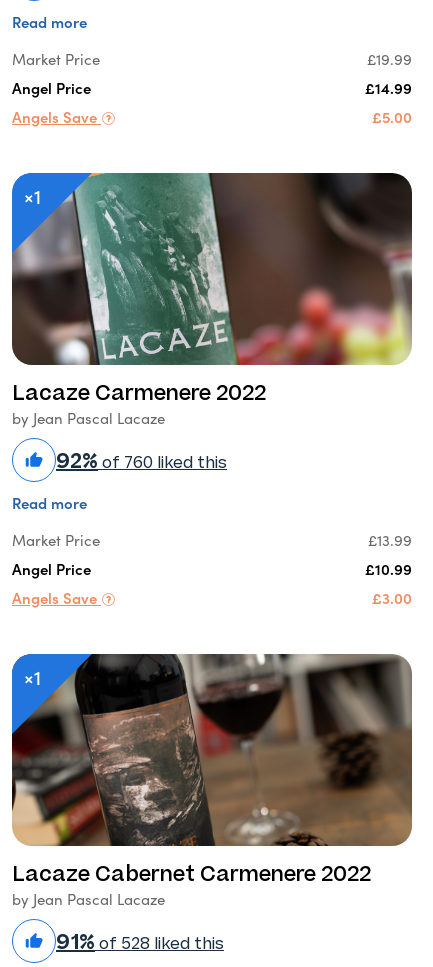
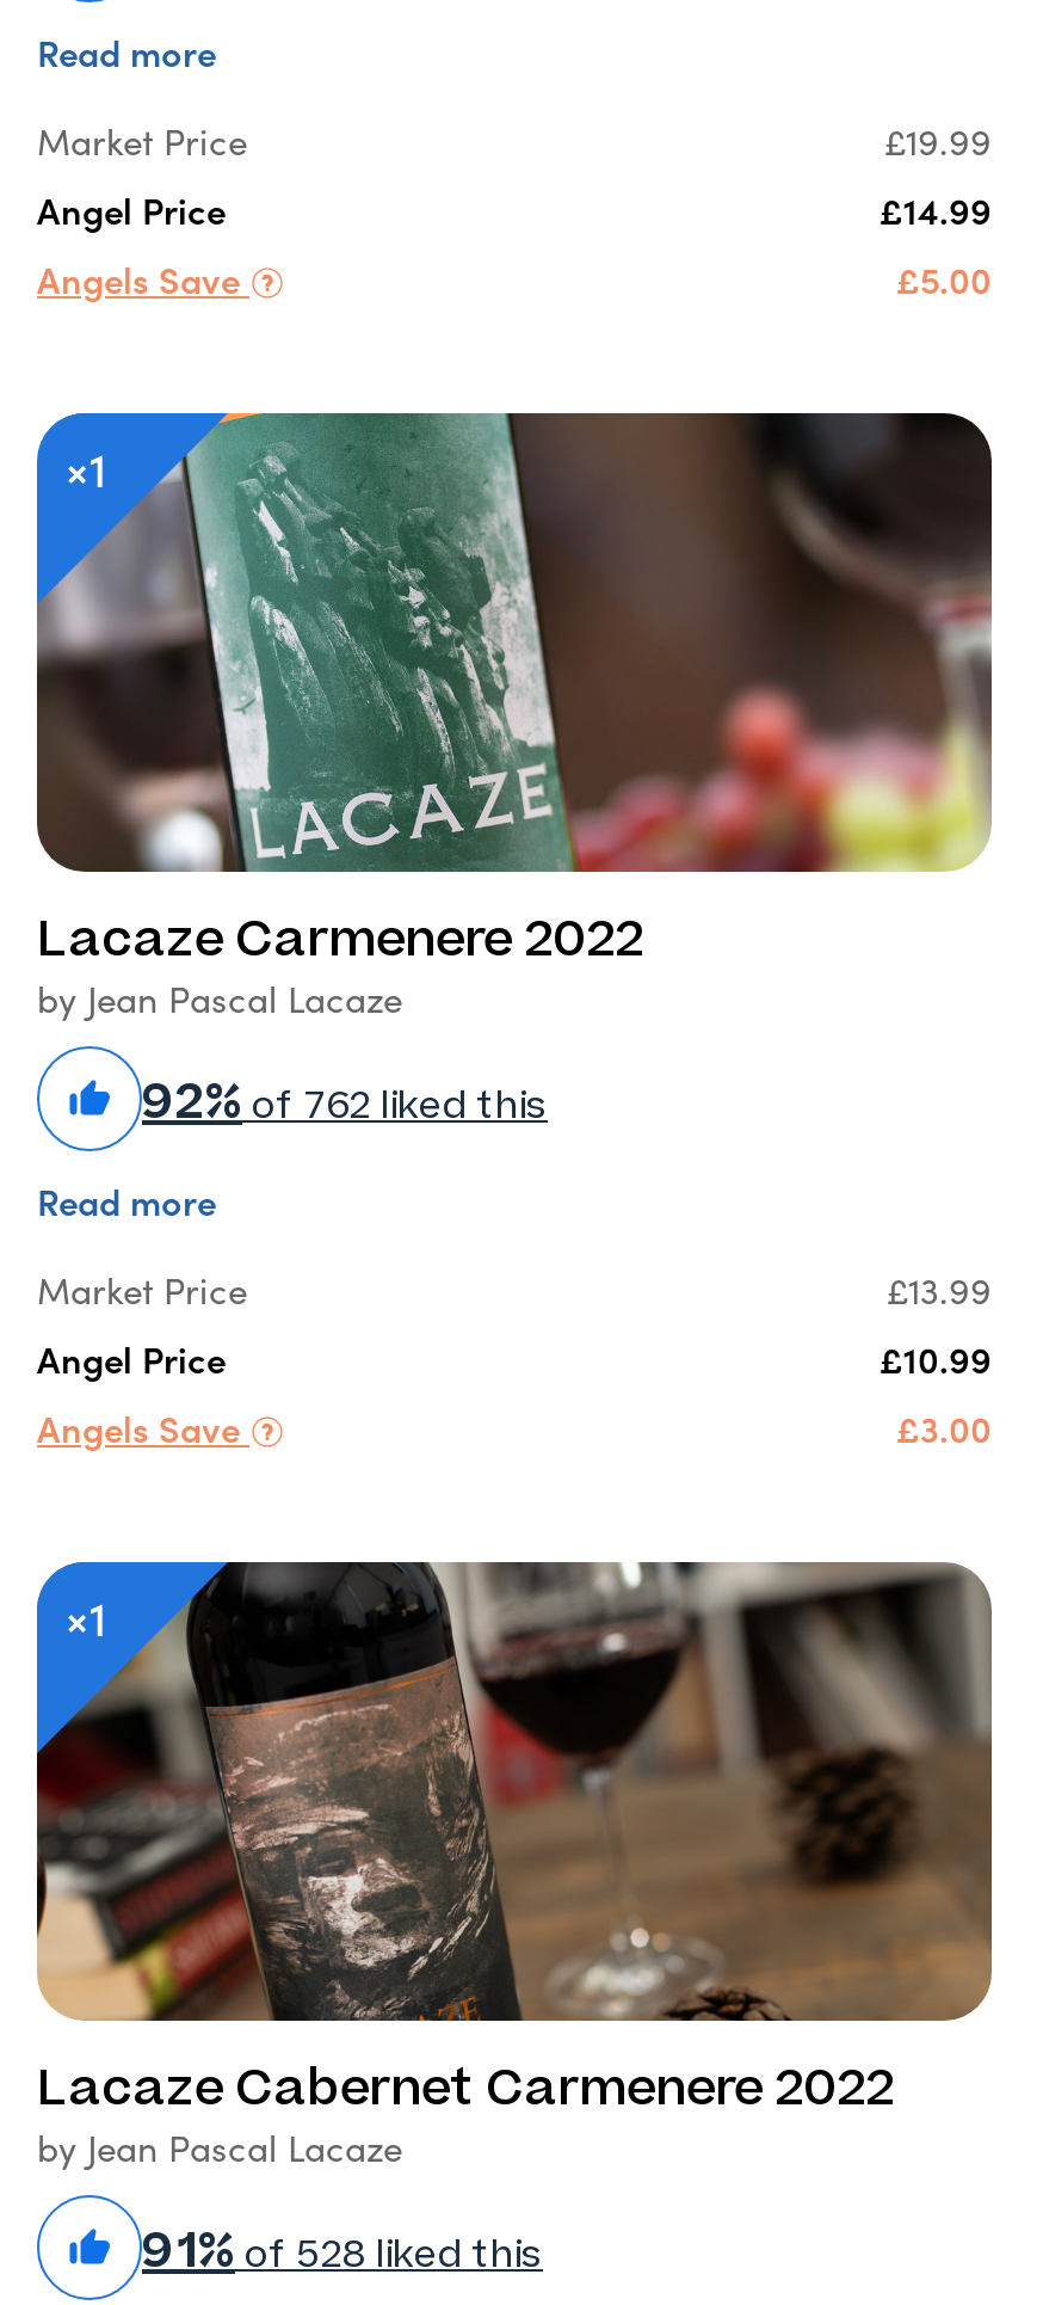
- 92% of 760 liked this
+ 92% of 762 liked this
